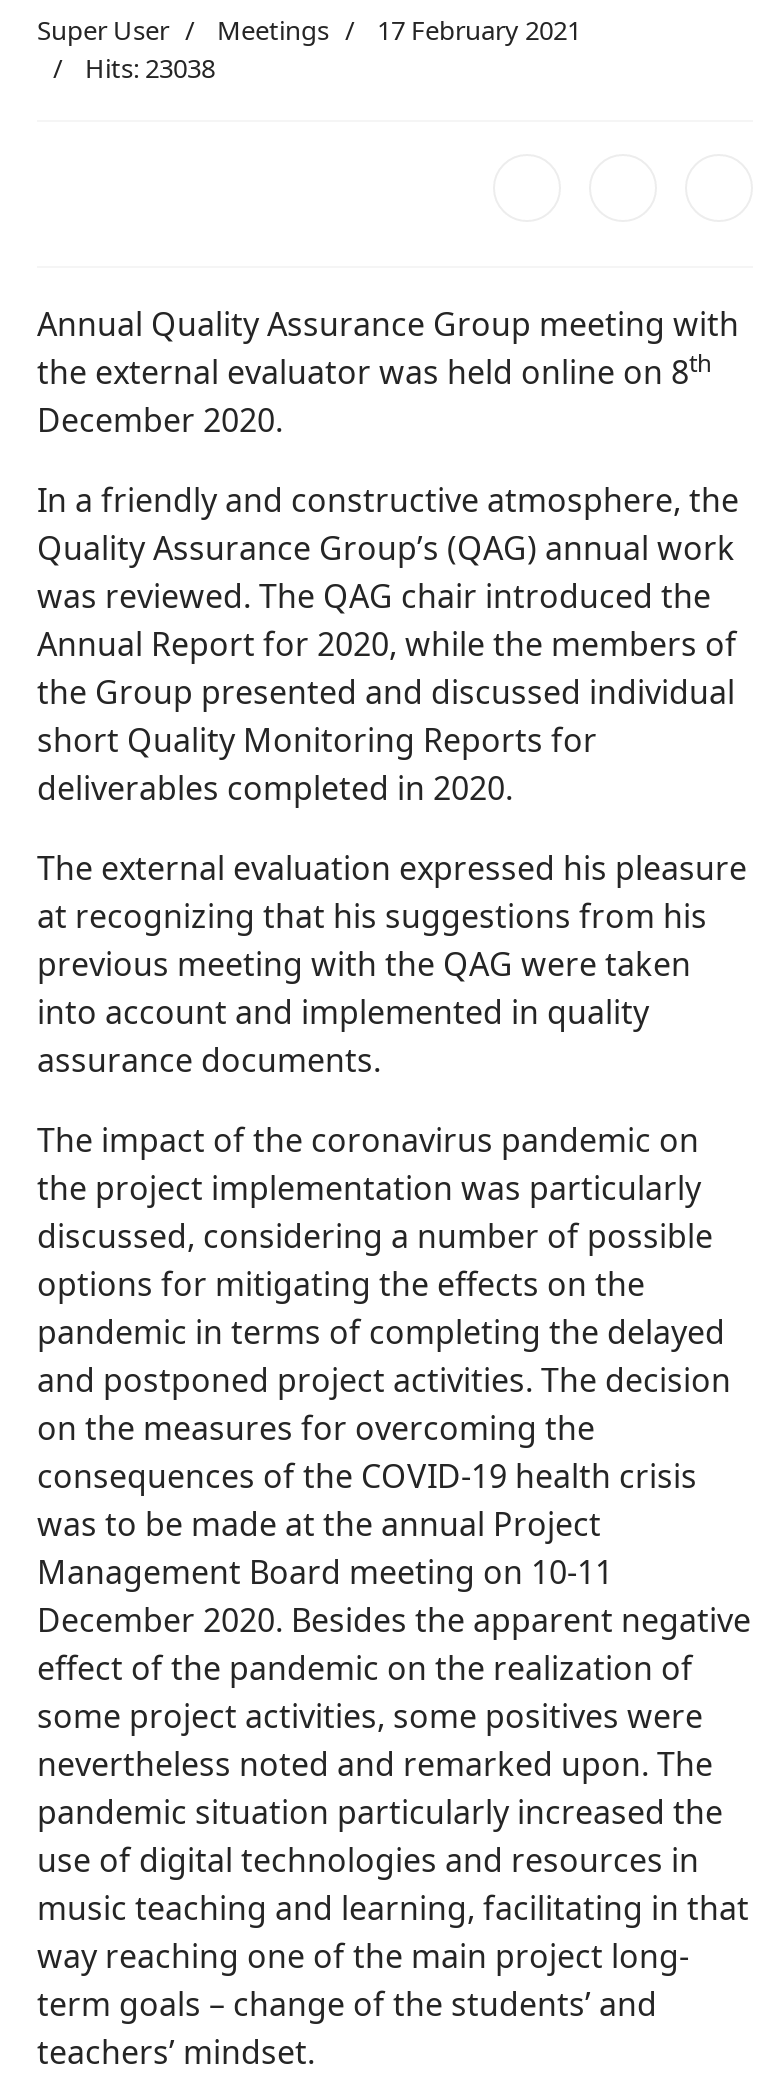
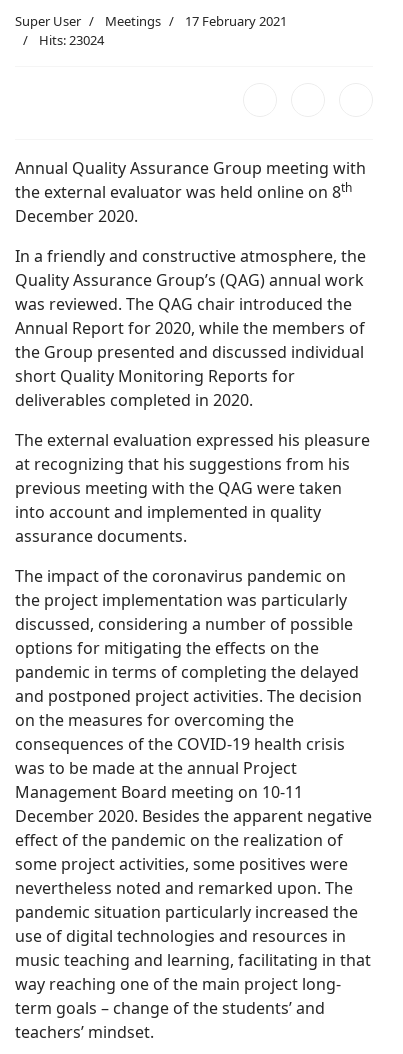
- Hits: 23038
+ Hits: 23024
